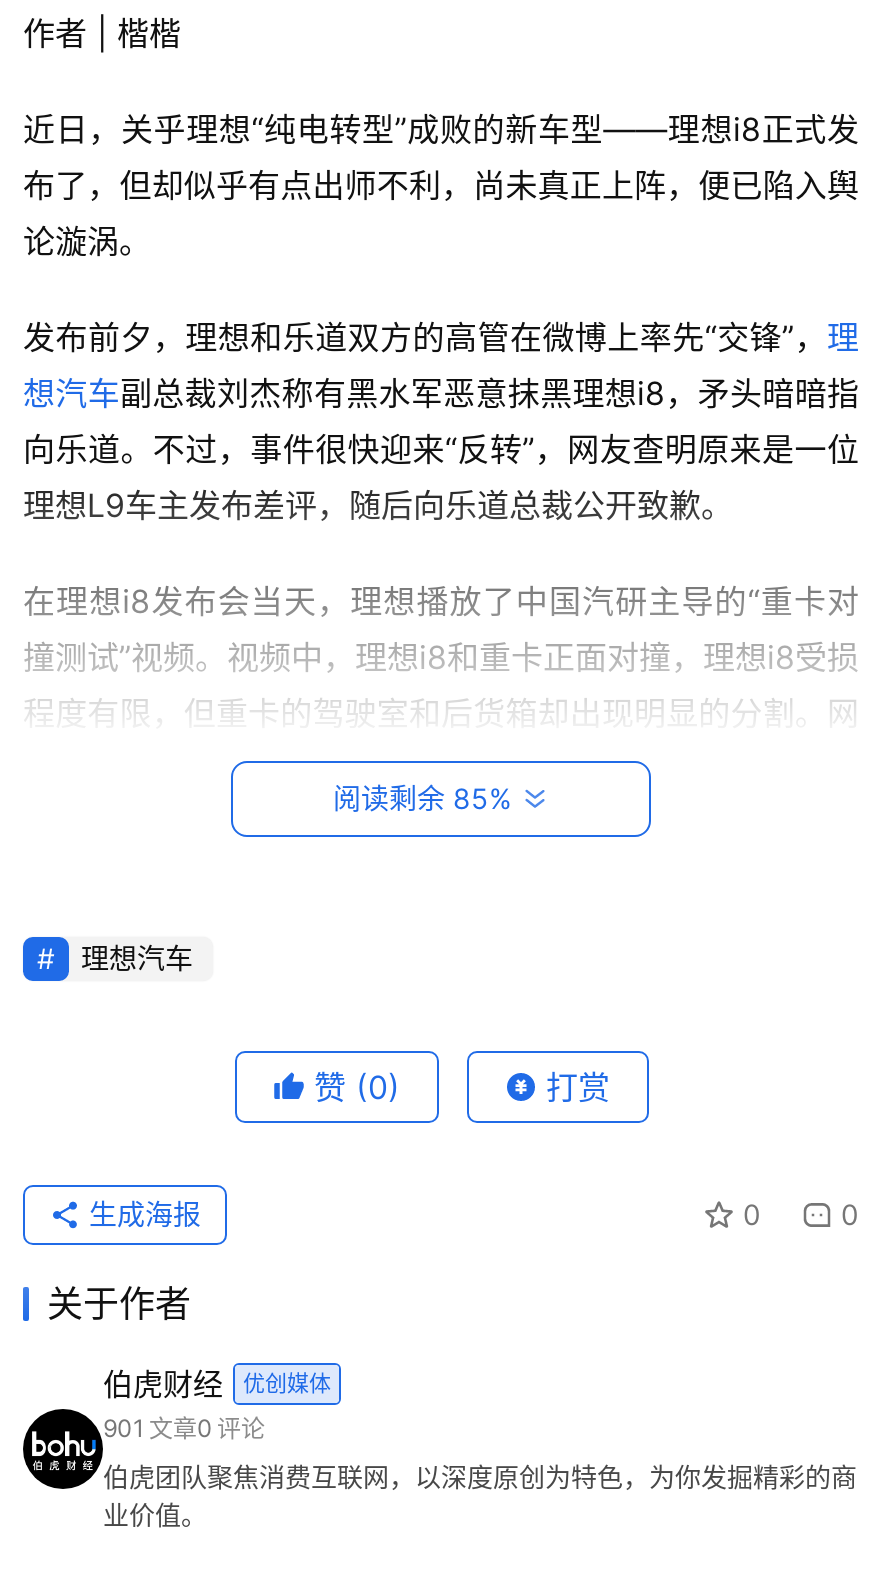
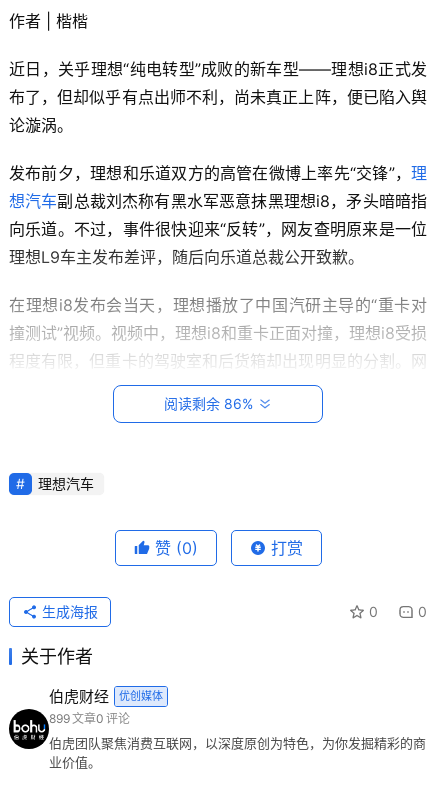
- 阅读剩余 85%
+ 阅读剩余 86%

- 901 文章0 评论
+ 899 文章0 评论
